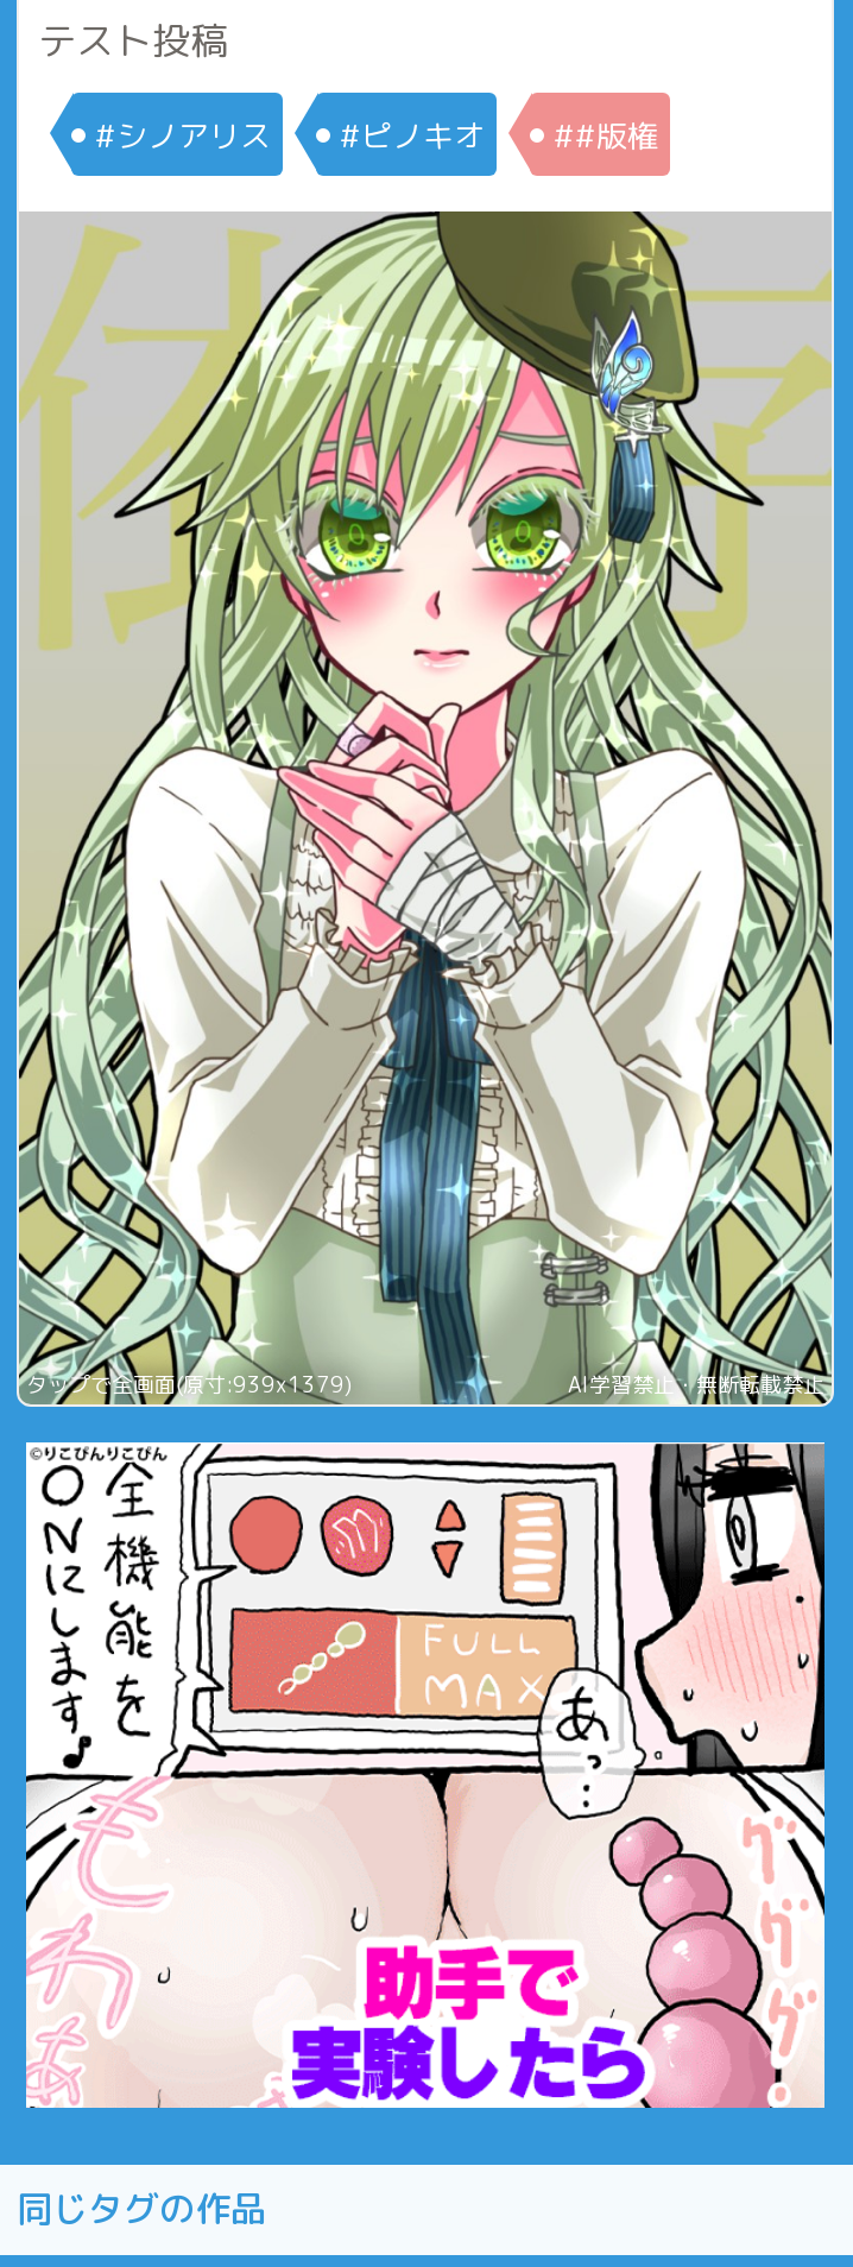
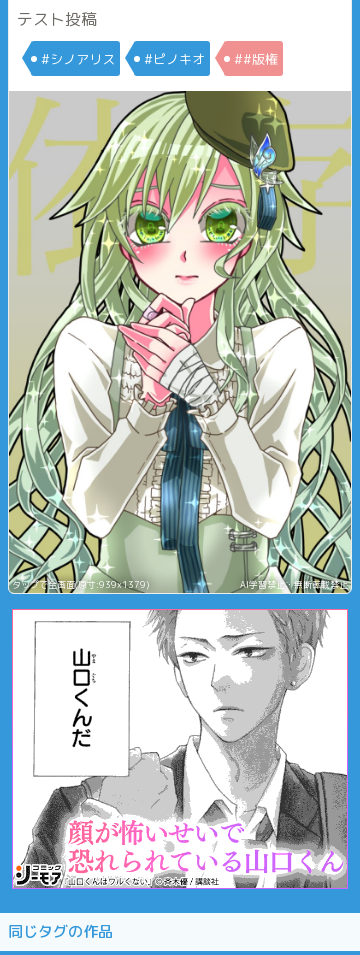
- [image]
+ [image]
